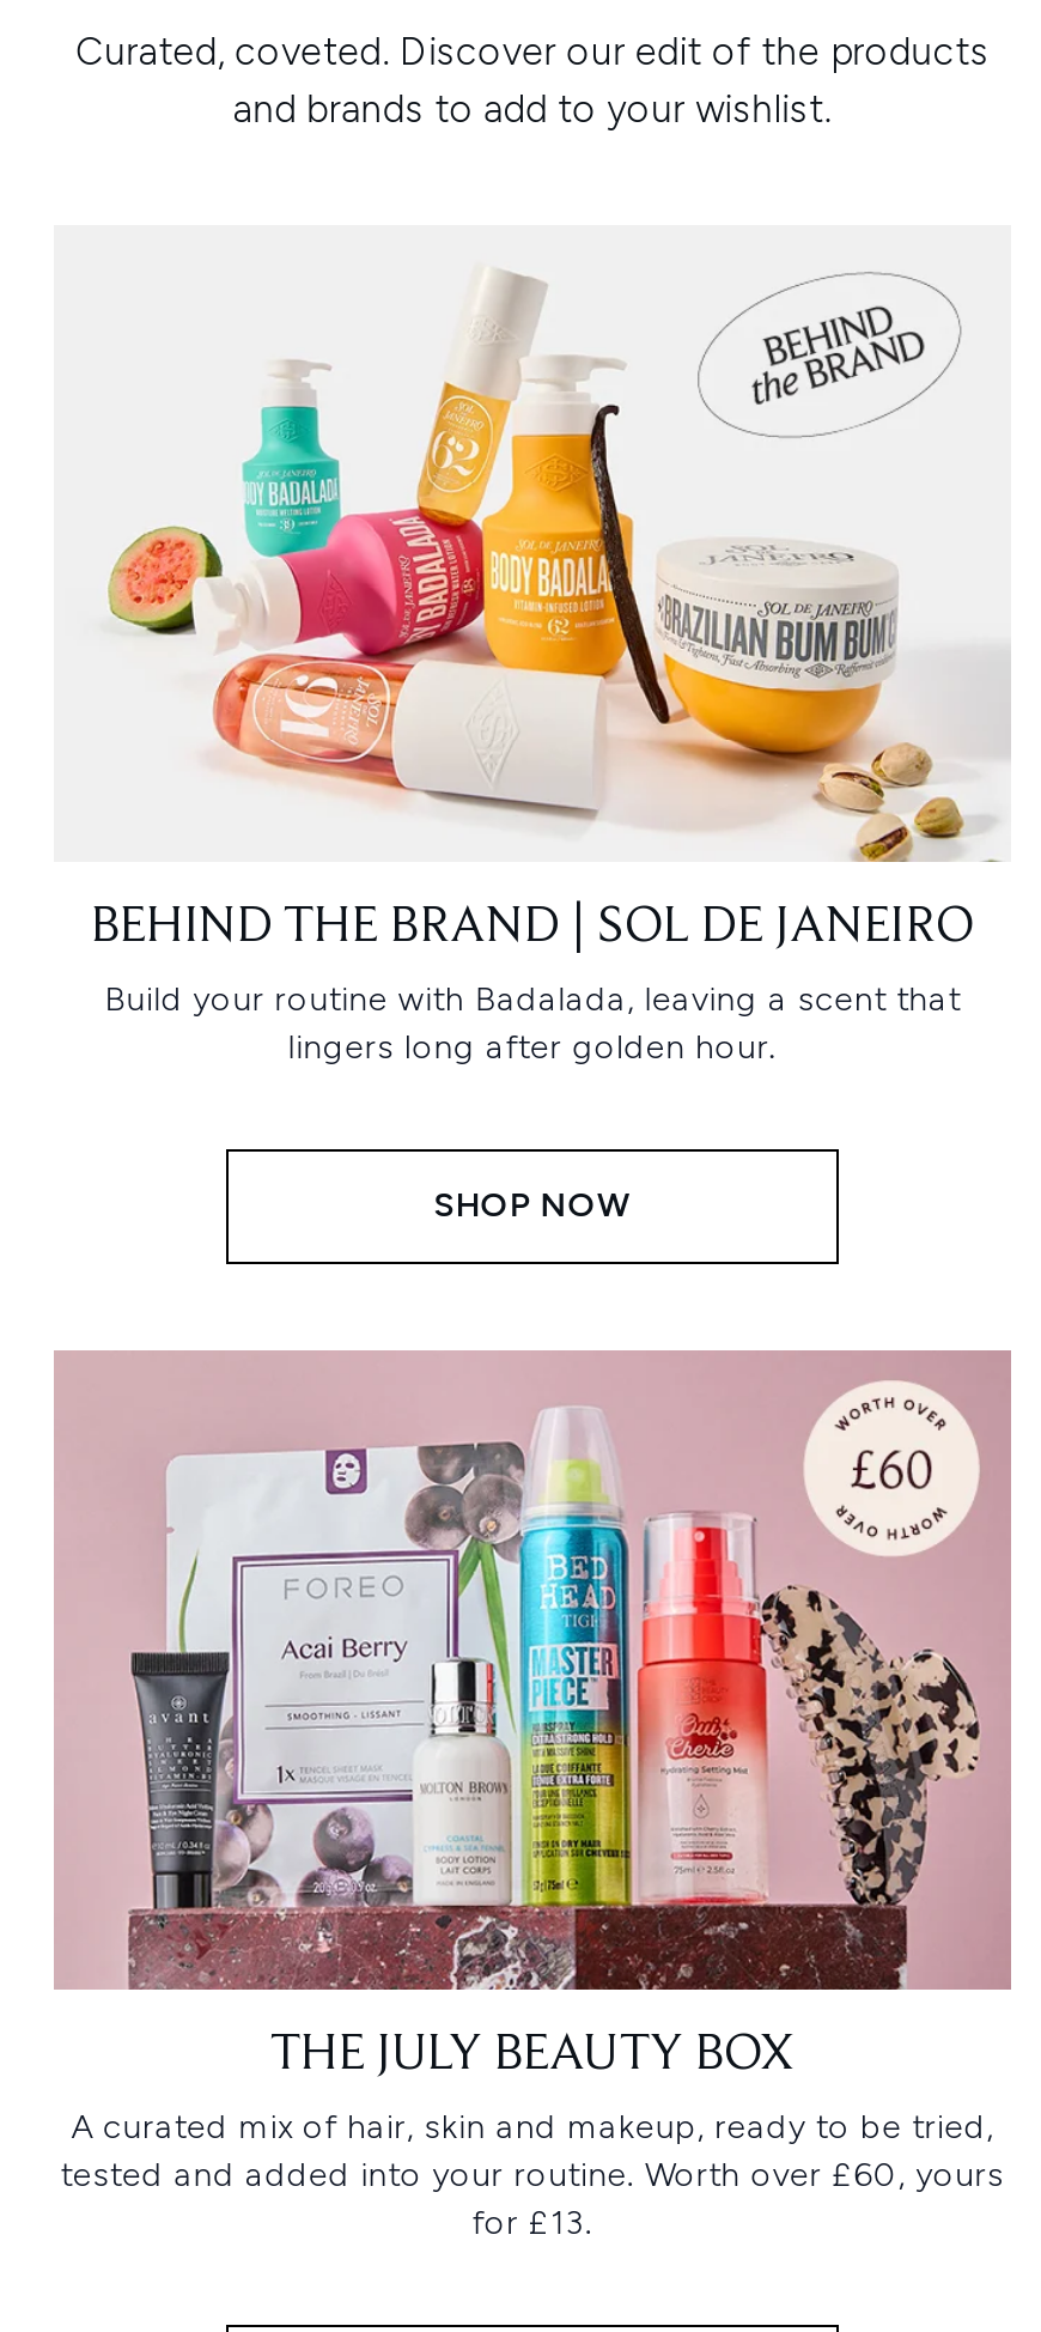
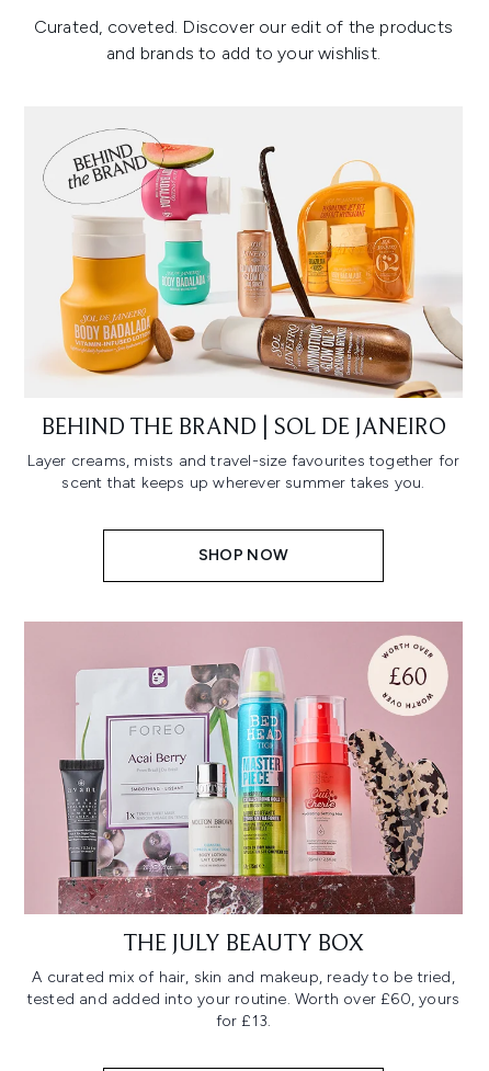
- [image]
+ [image]

- Build your routine with Badalada, leaving a scent that
- lingers long after golden hour.
+ Layer creams, mists and travel-size favourites together for
+ scent that keeps up wherever summer takes you.
